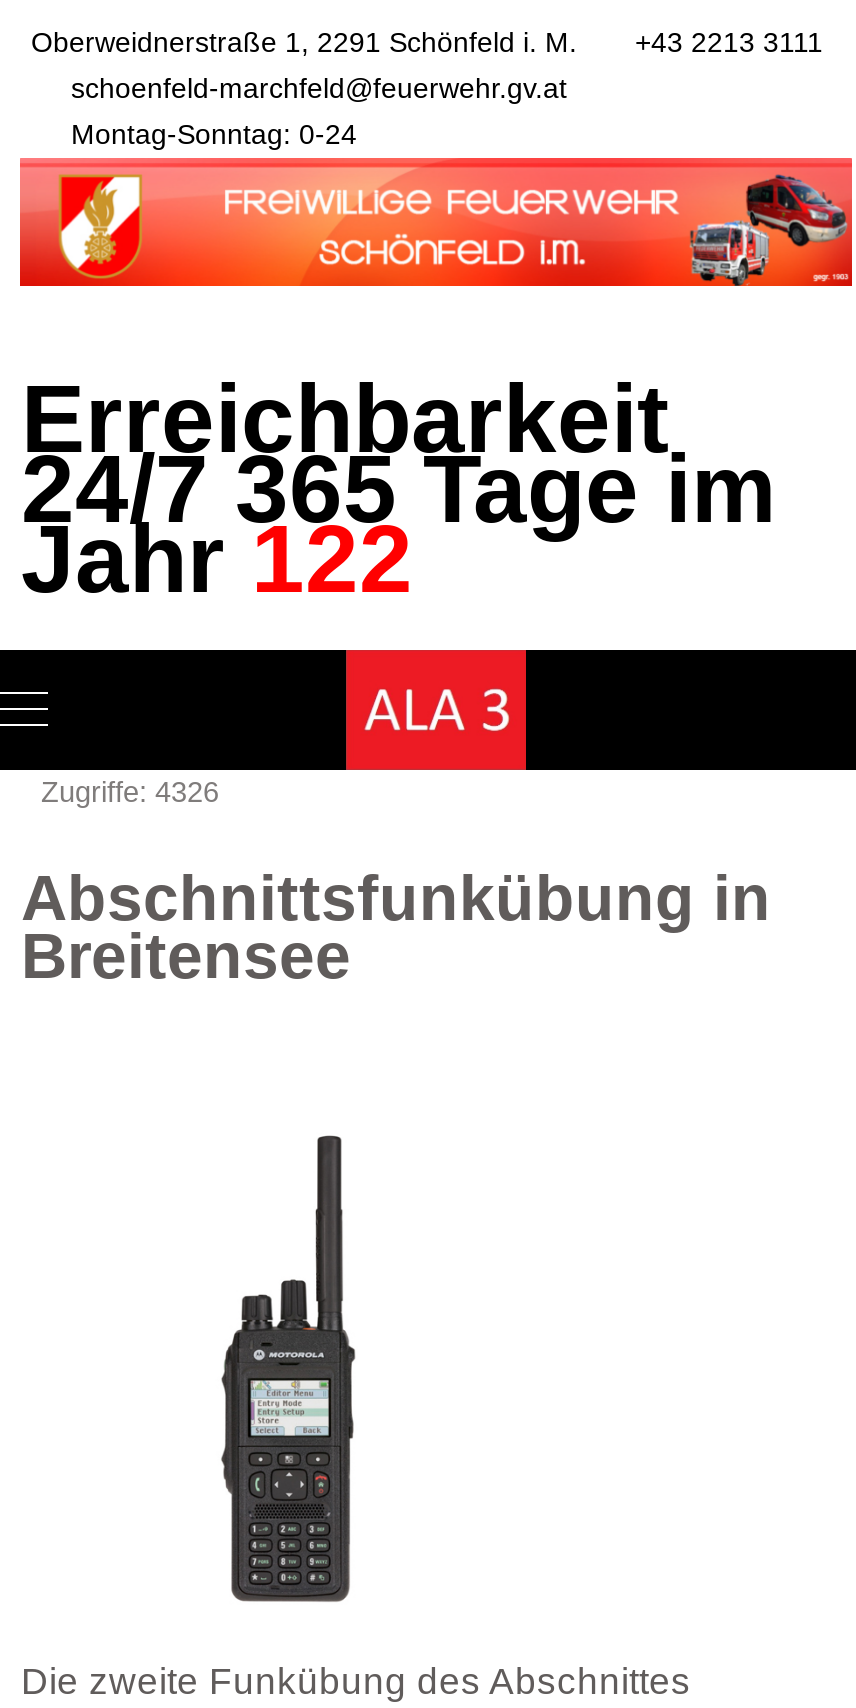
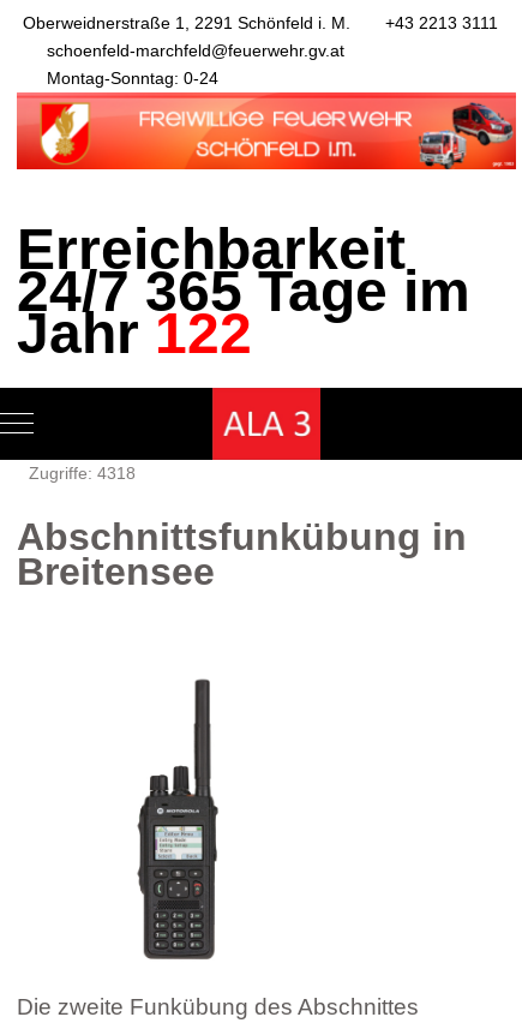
- Zugriffe: 4326
+ Zugriffe: 4318
